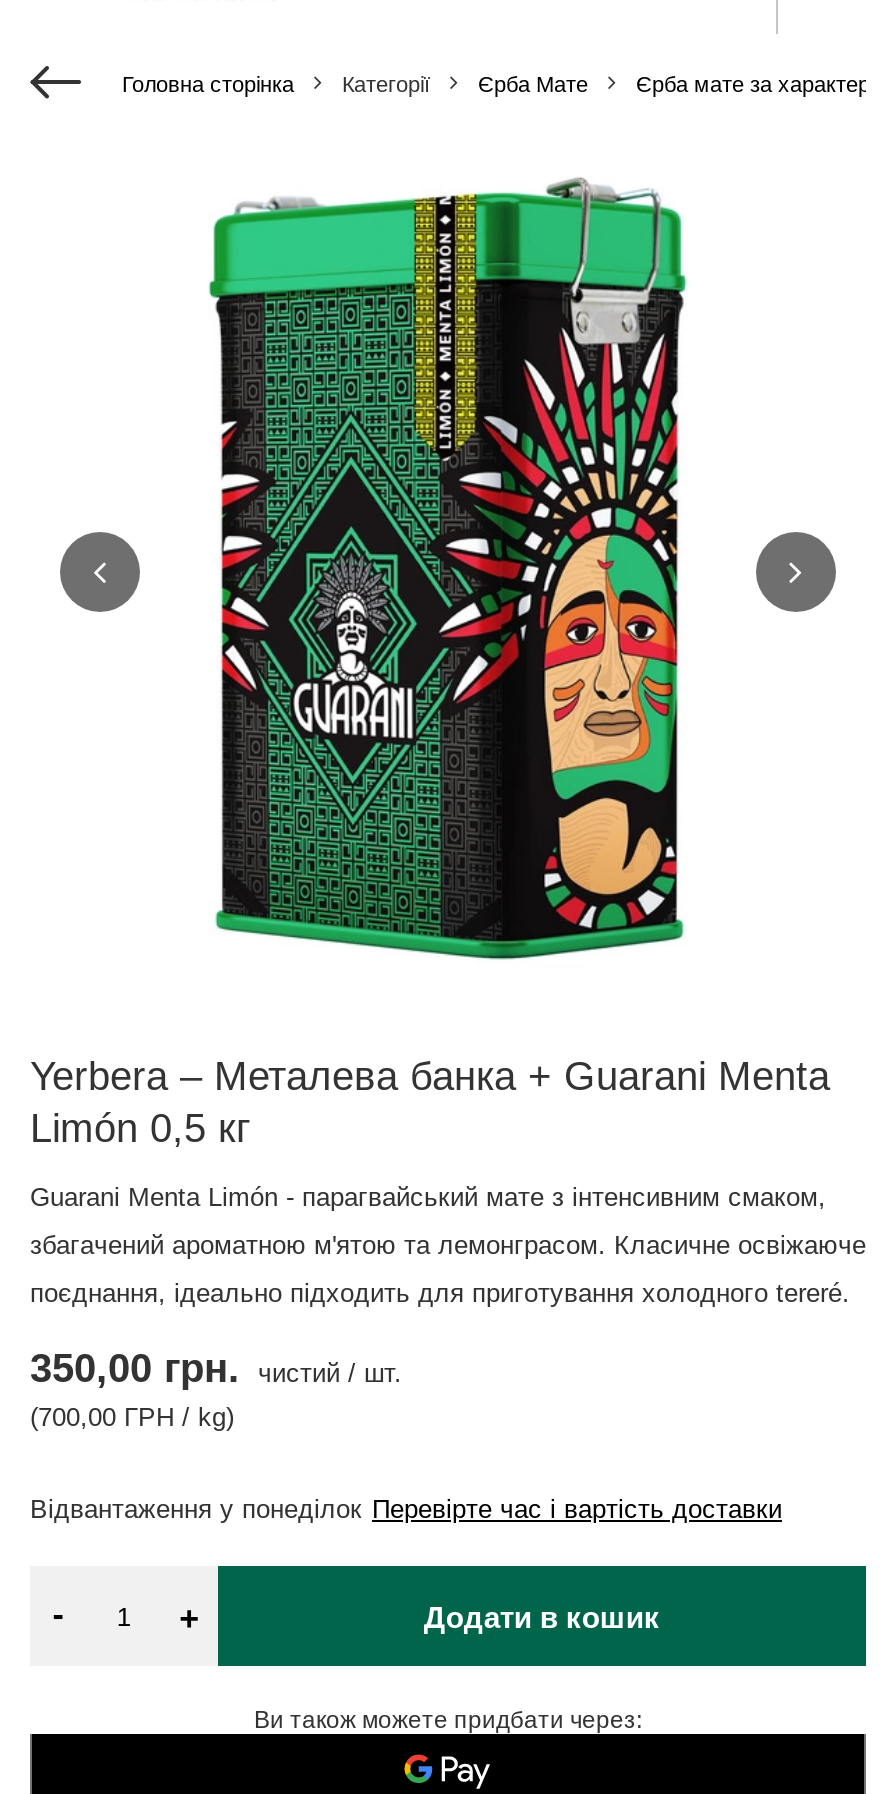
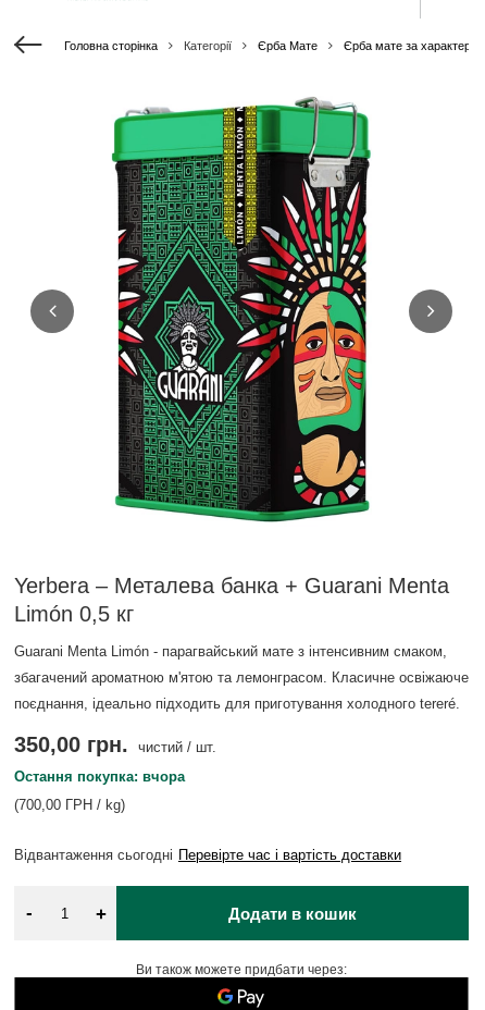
+ Остання покупка: вчора

- Відвантаження у понеділок Перевірте час і вартість доставки
+ Відвантаження сьогодні Перевірте час і вартість доставки
